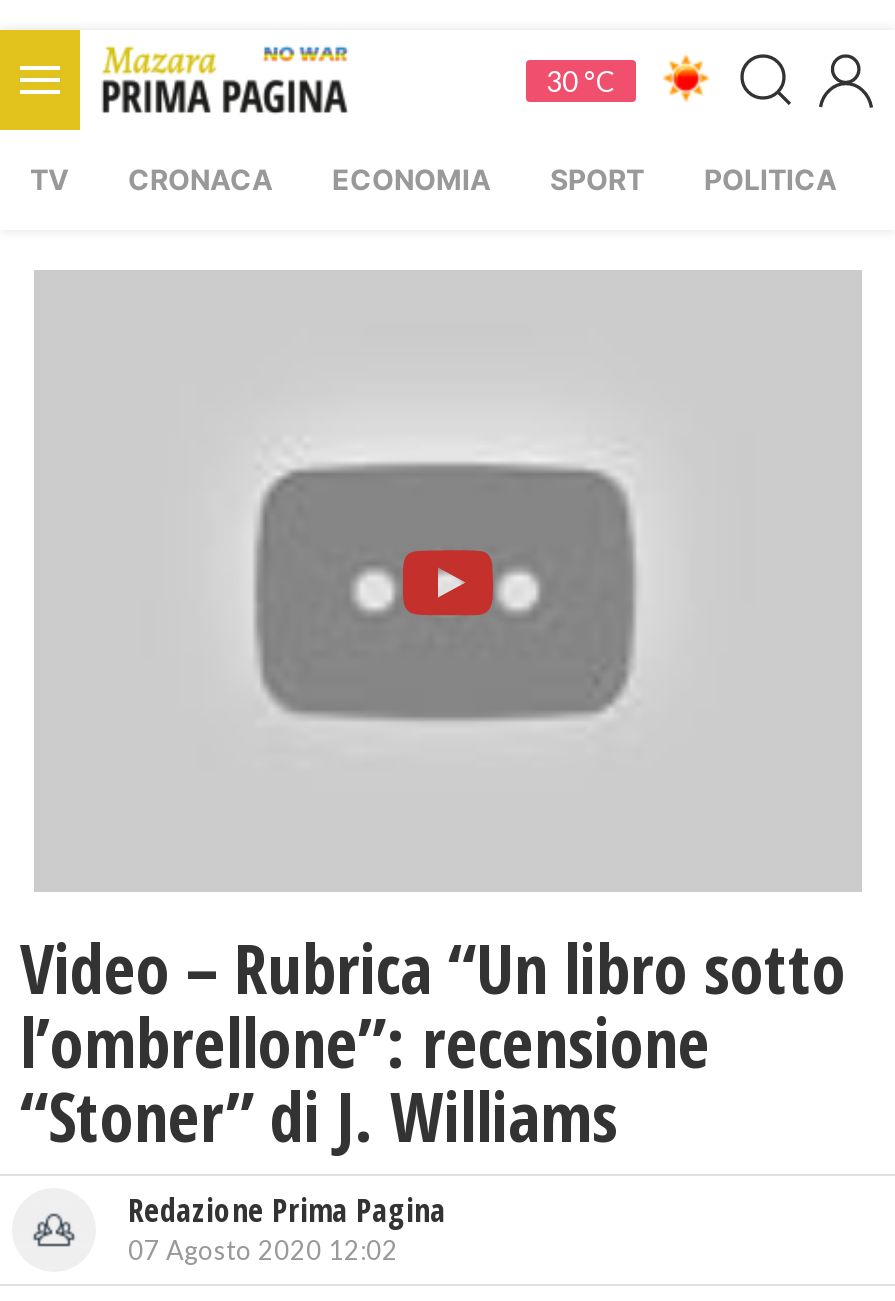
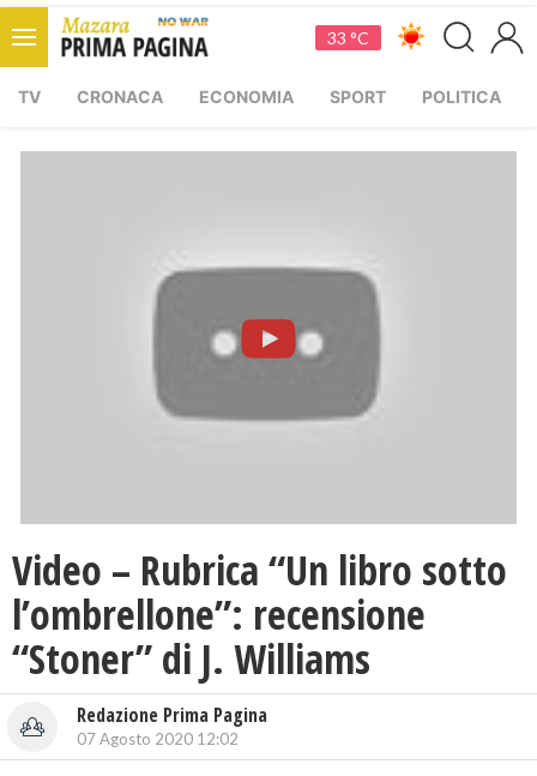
- 30 °C
+ 33 °C
